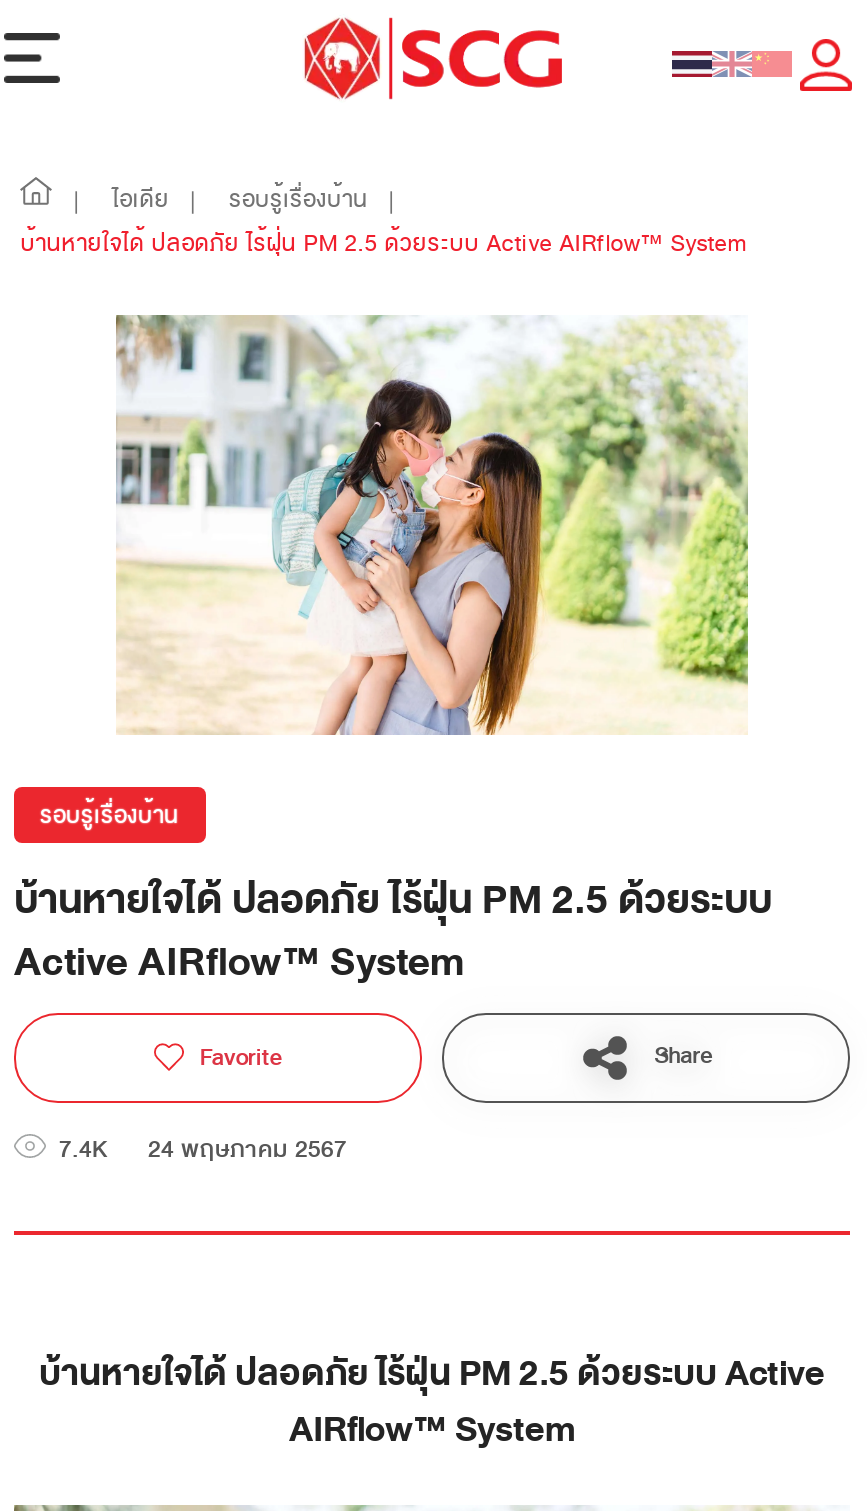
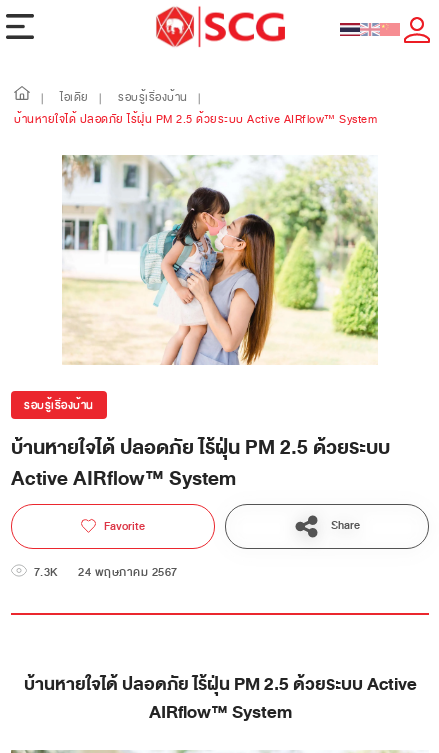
- 7.4K 24 พฤษภาคม 2567
+ 7.3K 24 พฤษภาคม 2567
